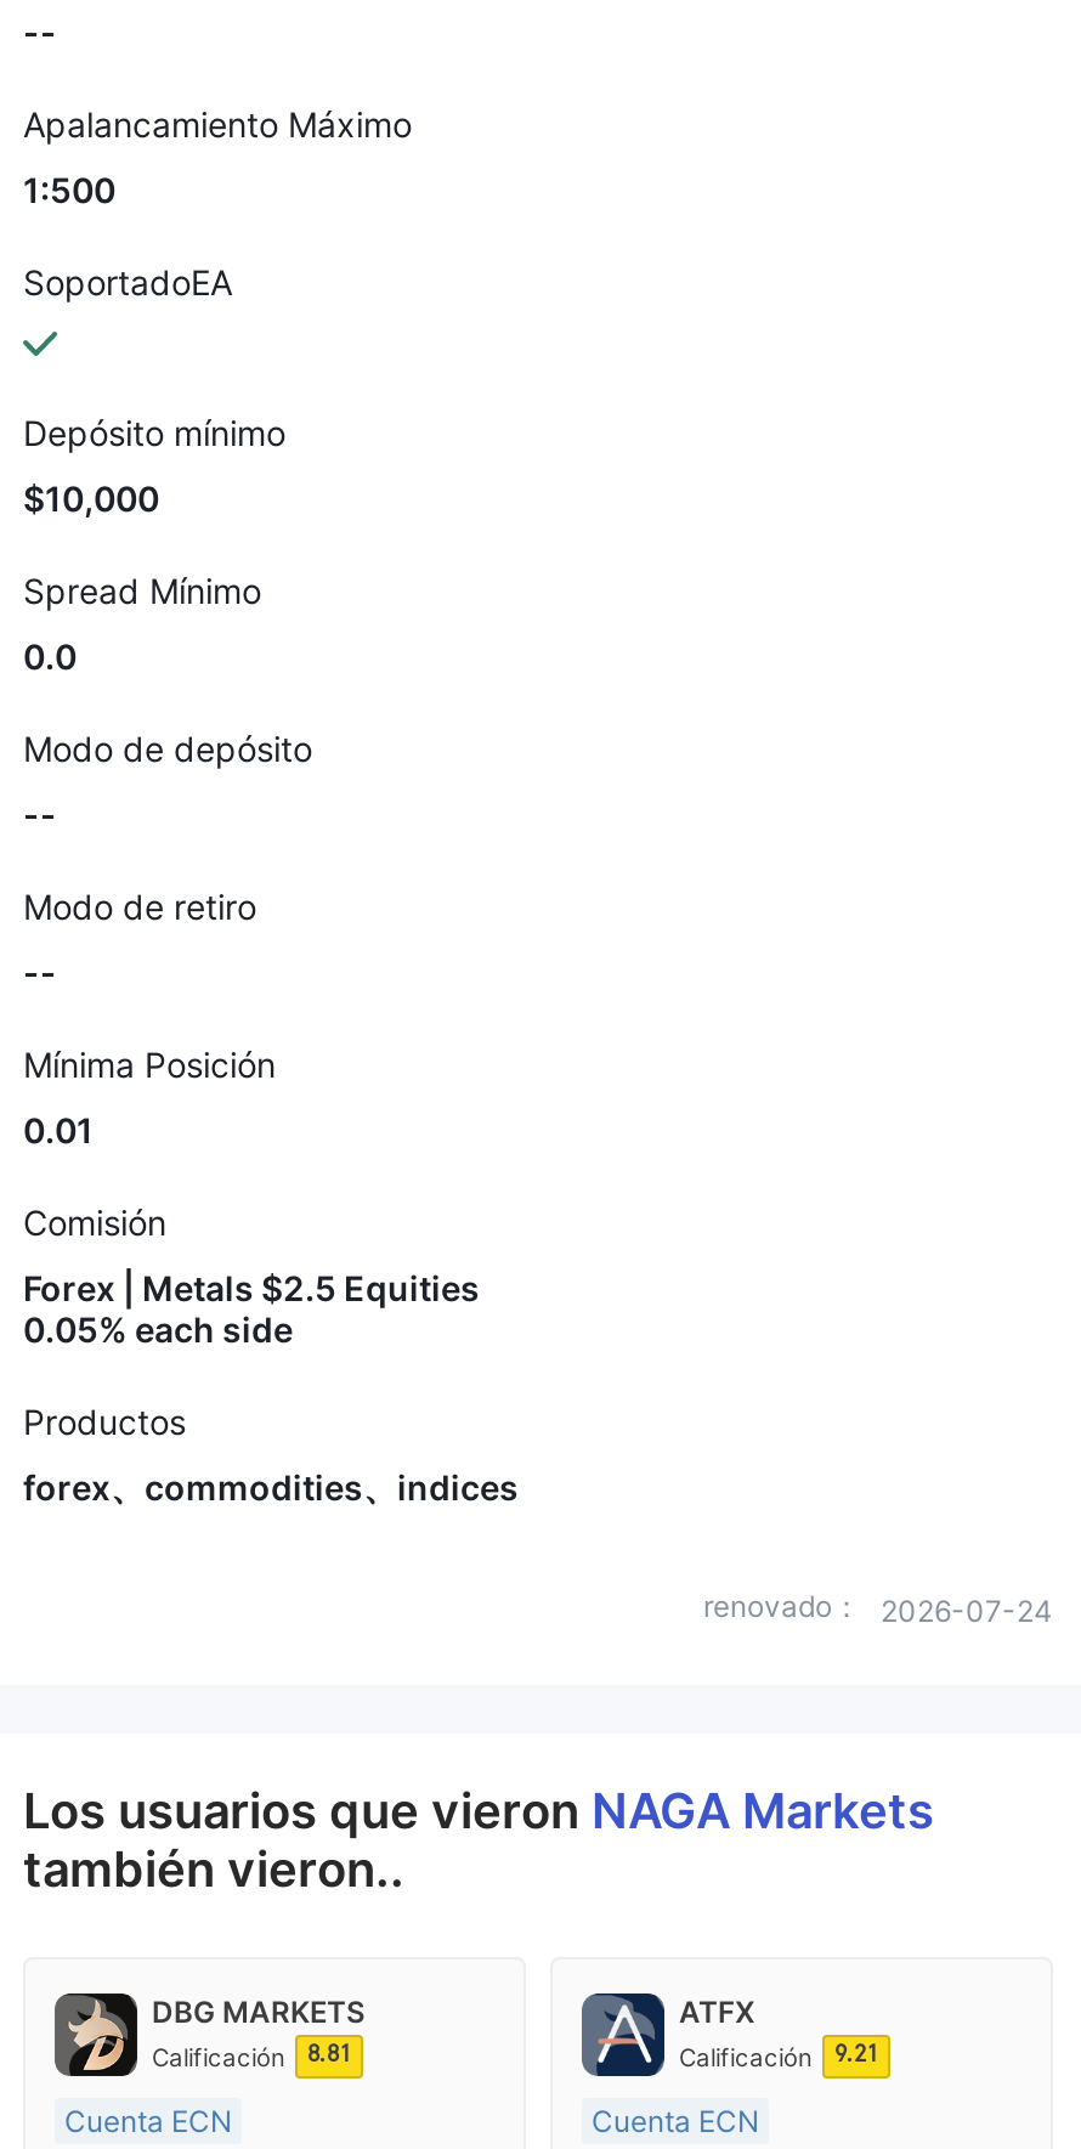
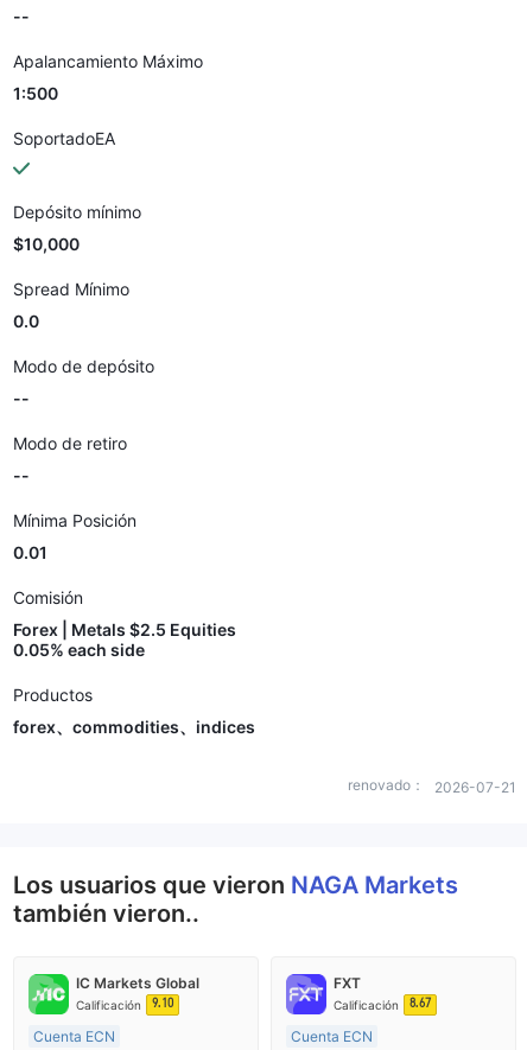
- renovado： 2026-07-24
+ renovado： 2026-07-21

- [image]
- DBG MARKETS
+ [image]
+ IC Markets Global

- [image]
- ATFX
+ [image]
+ FXT

- Calificación 8.81
+ Calificación 9.10

- Calificación 9.21
+ Calificación 8.67
